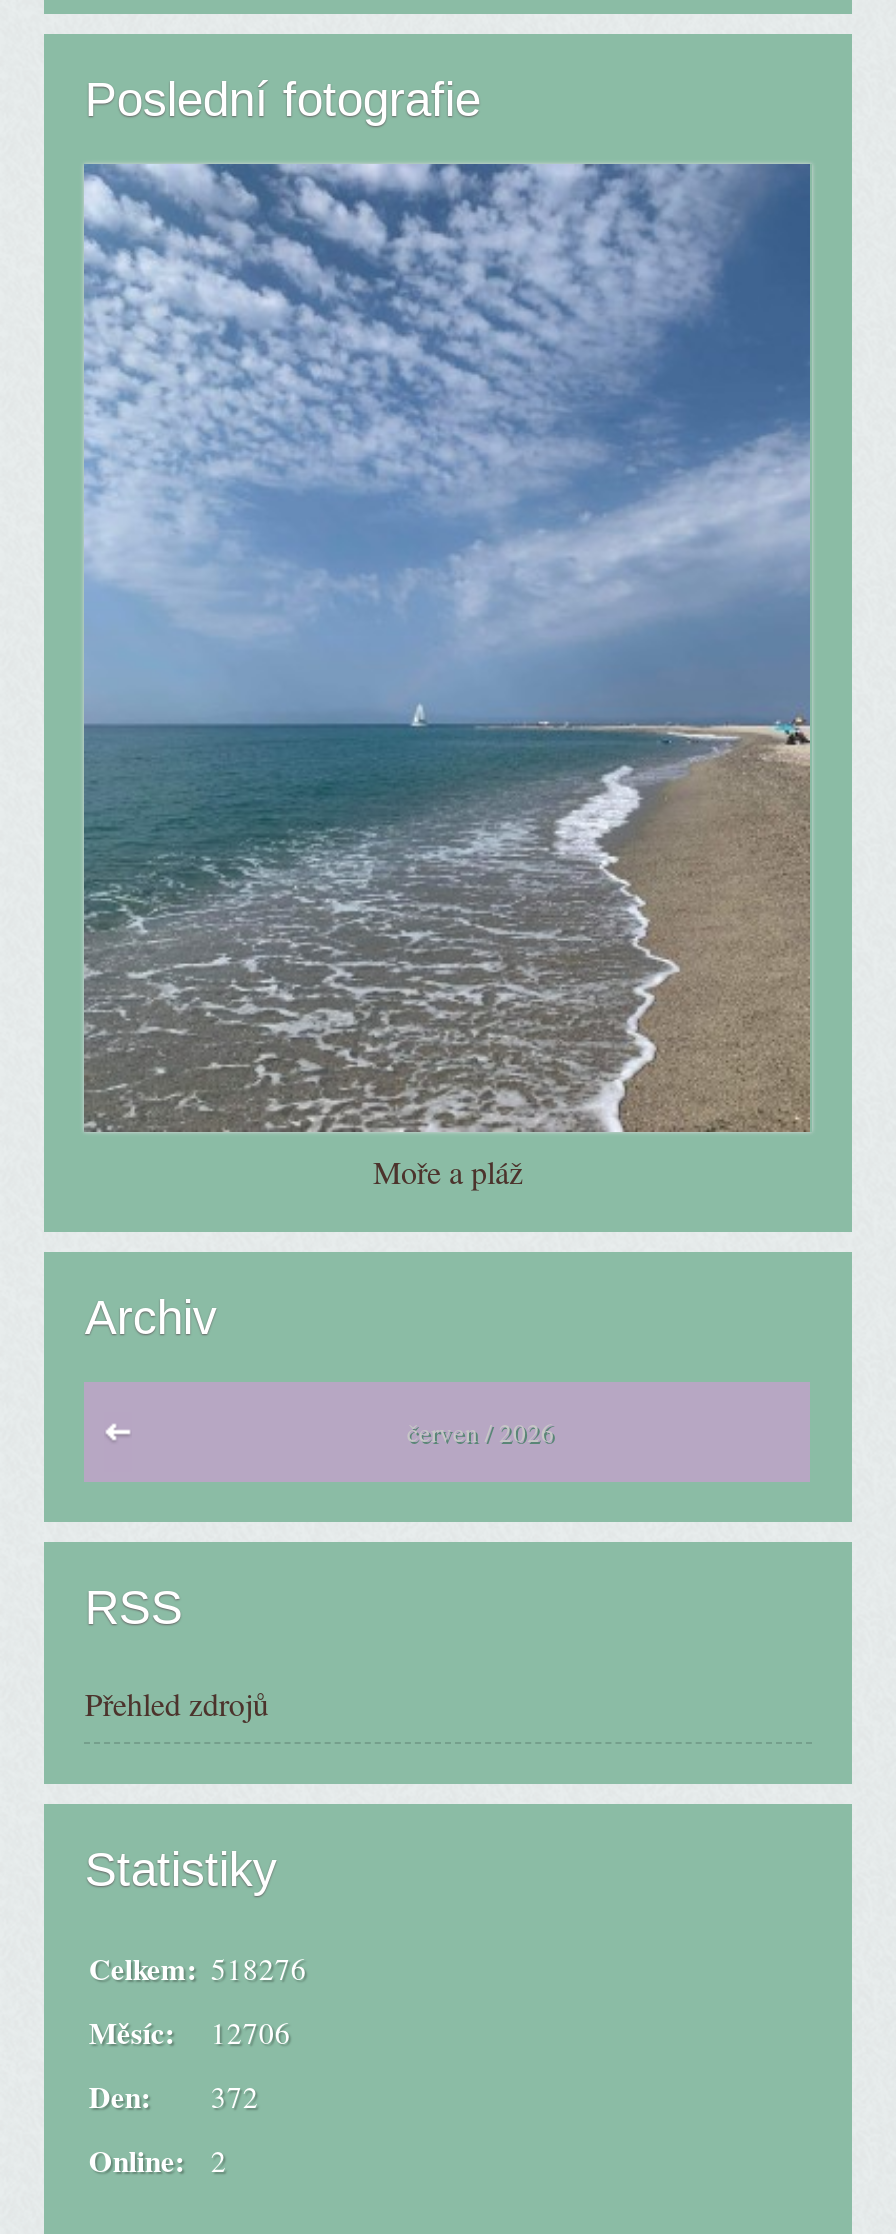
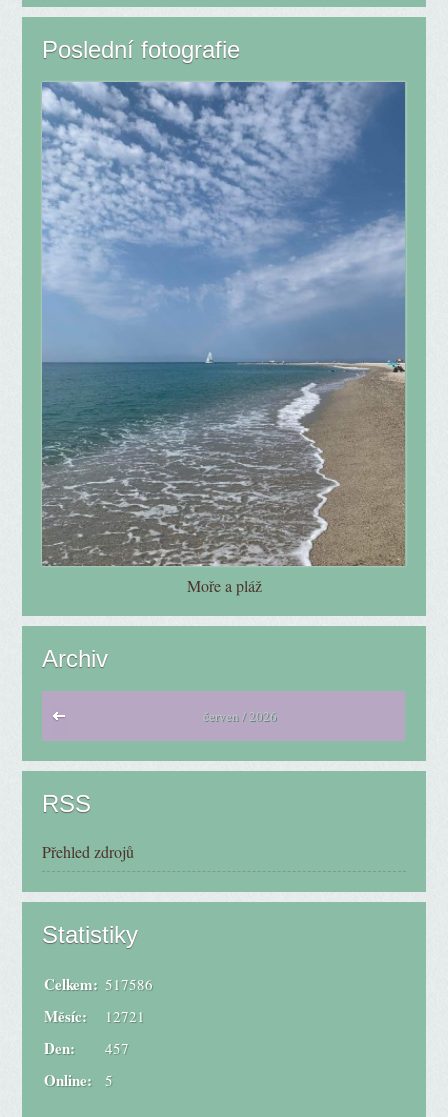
- Celkem: 518276
+ Celkem: 517586

- Měsíc: 12706
+ Měsíc: 12721

- Den: 372
+ Den: 457

- Online: 2
+ Online: 5
